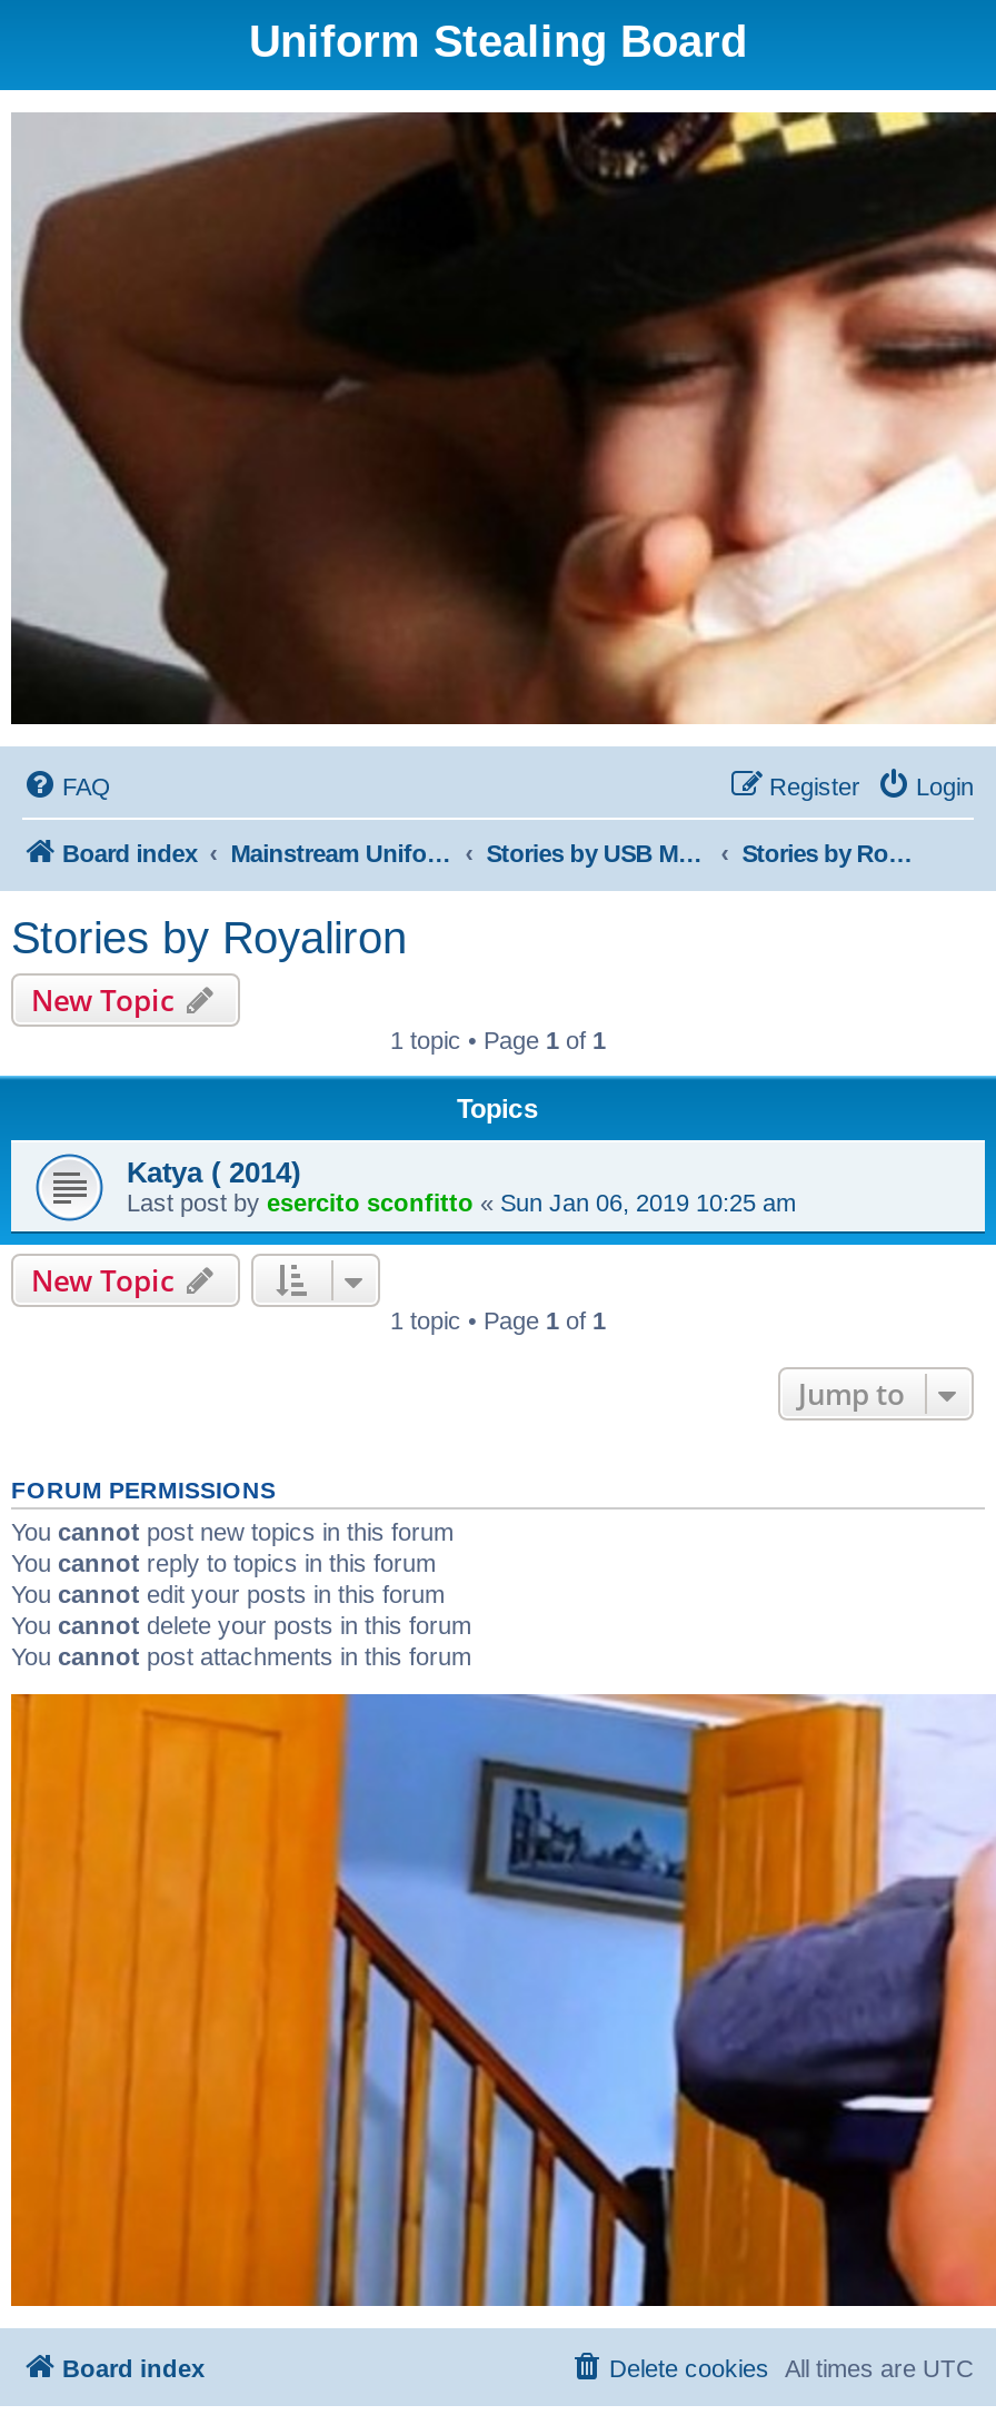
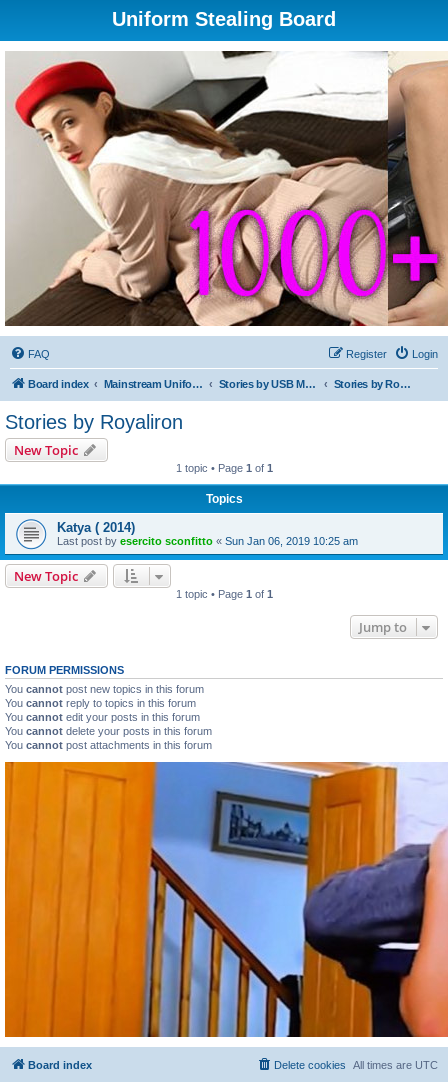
- [image]
+ [image]
